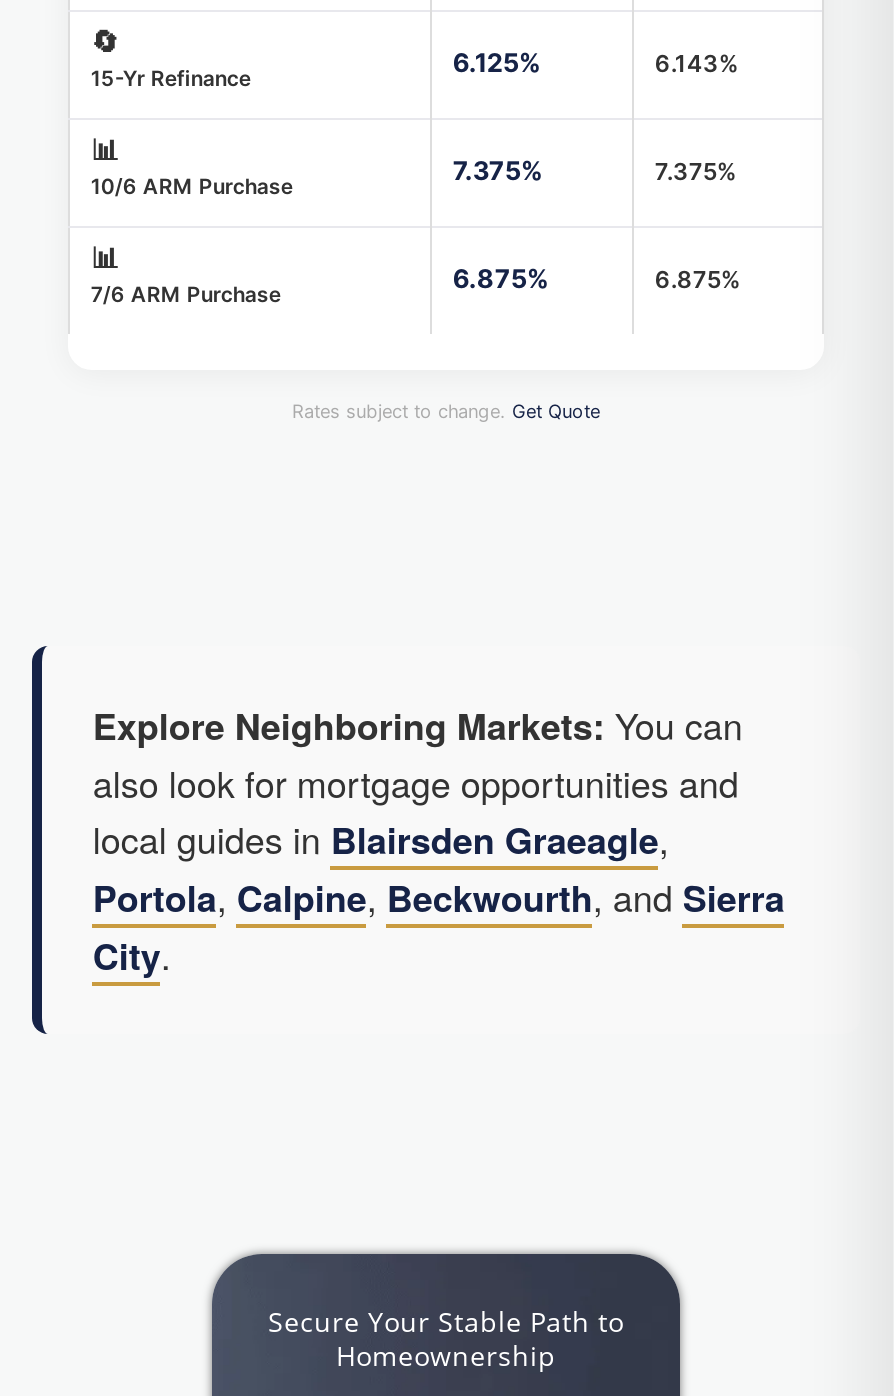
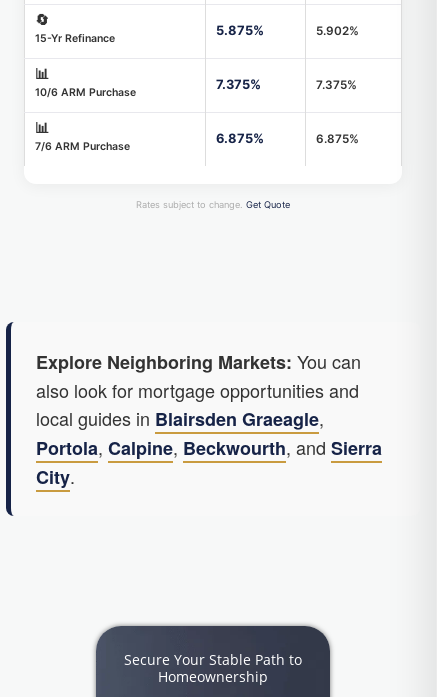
- 6.125%
+ 5.875%

- 6.143%
+ 5.902%
